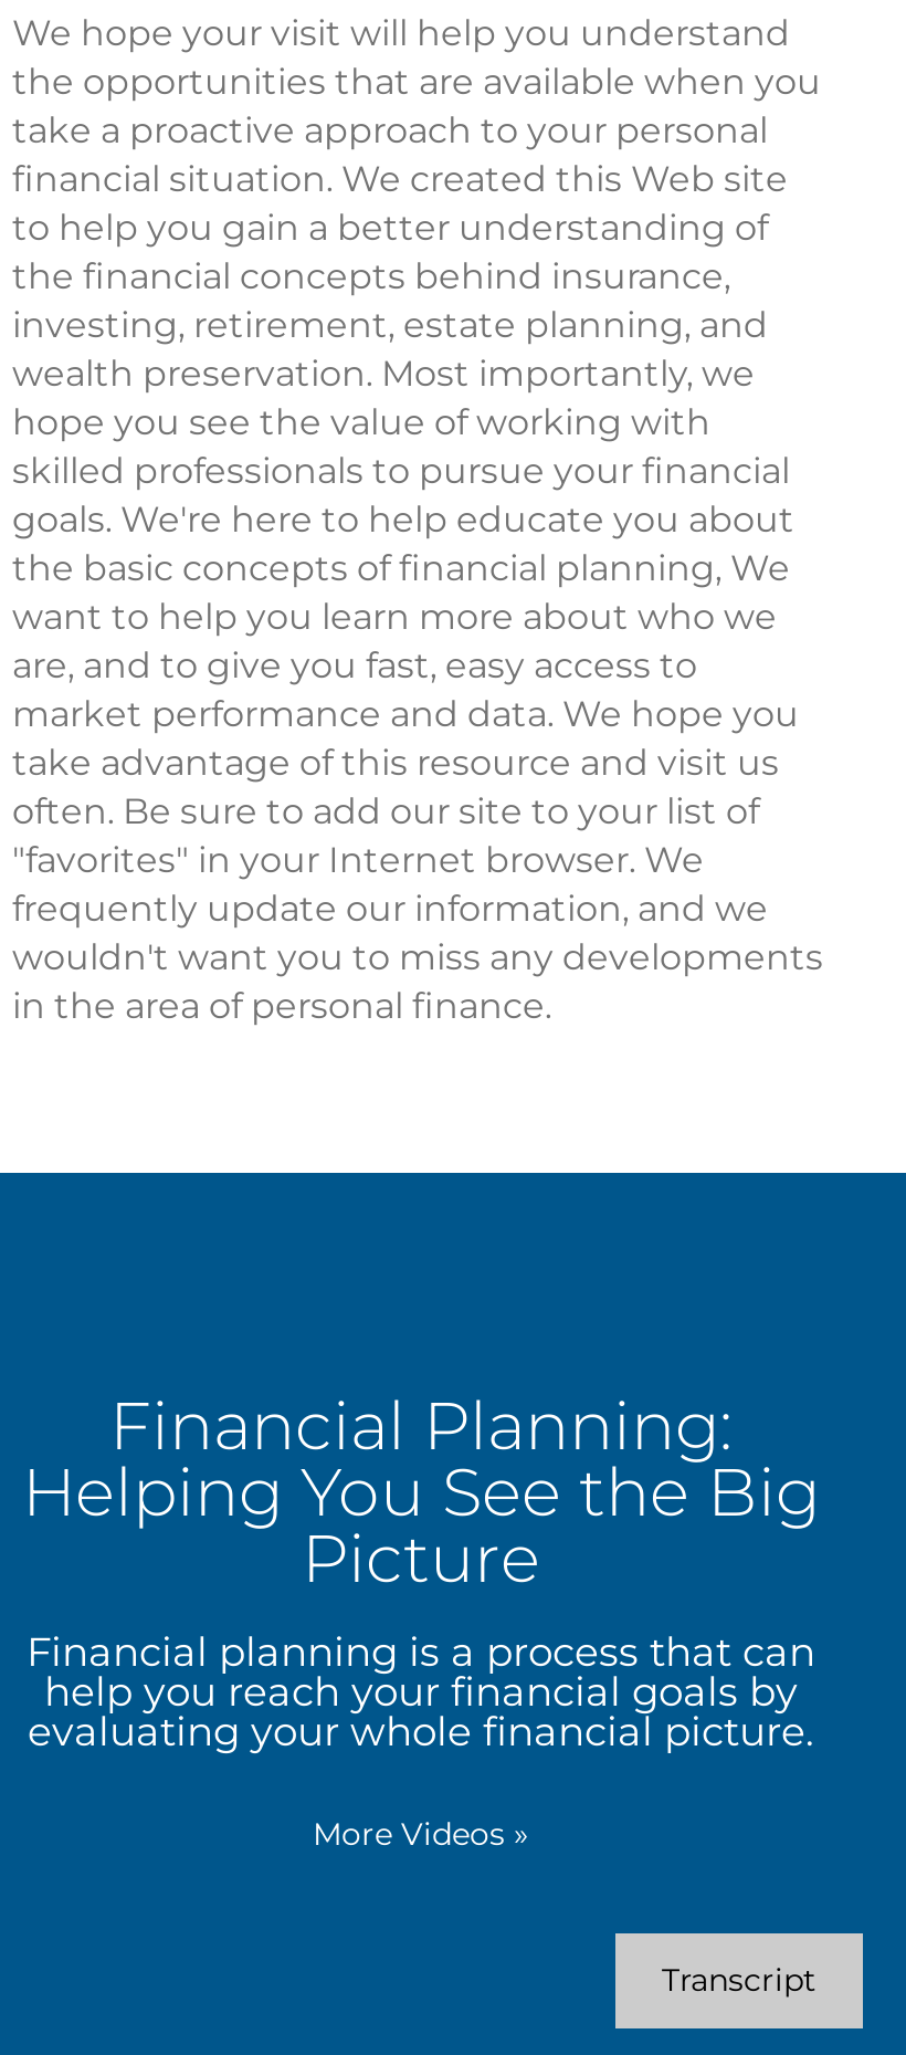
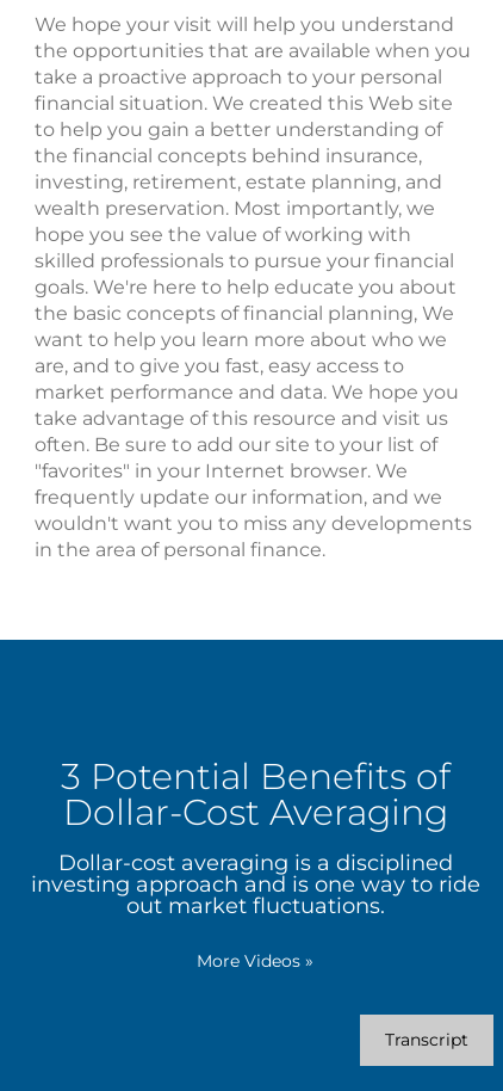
- Financial Planning:
- Helping You See the Big
- Picture
- Financial planning is a process that can
- help you reach your financial goals by
- evaluating your whole financial picture.
+ 3 Potential Benefits of
+ Dollar-Cost Averaging
+ Dollar-cost averaging is a disciplined
+ investing approach and is one way to ride
+ out market fluctuations.
